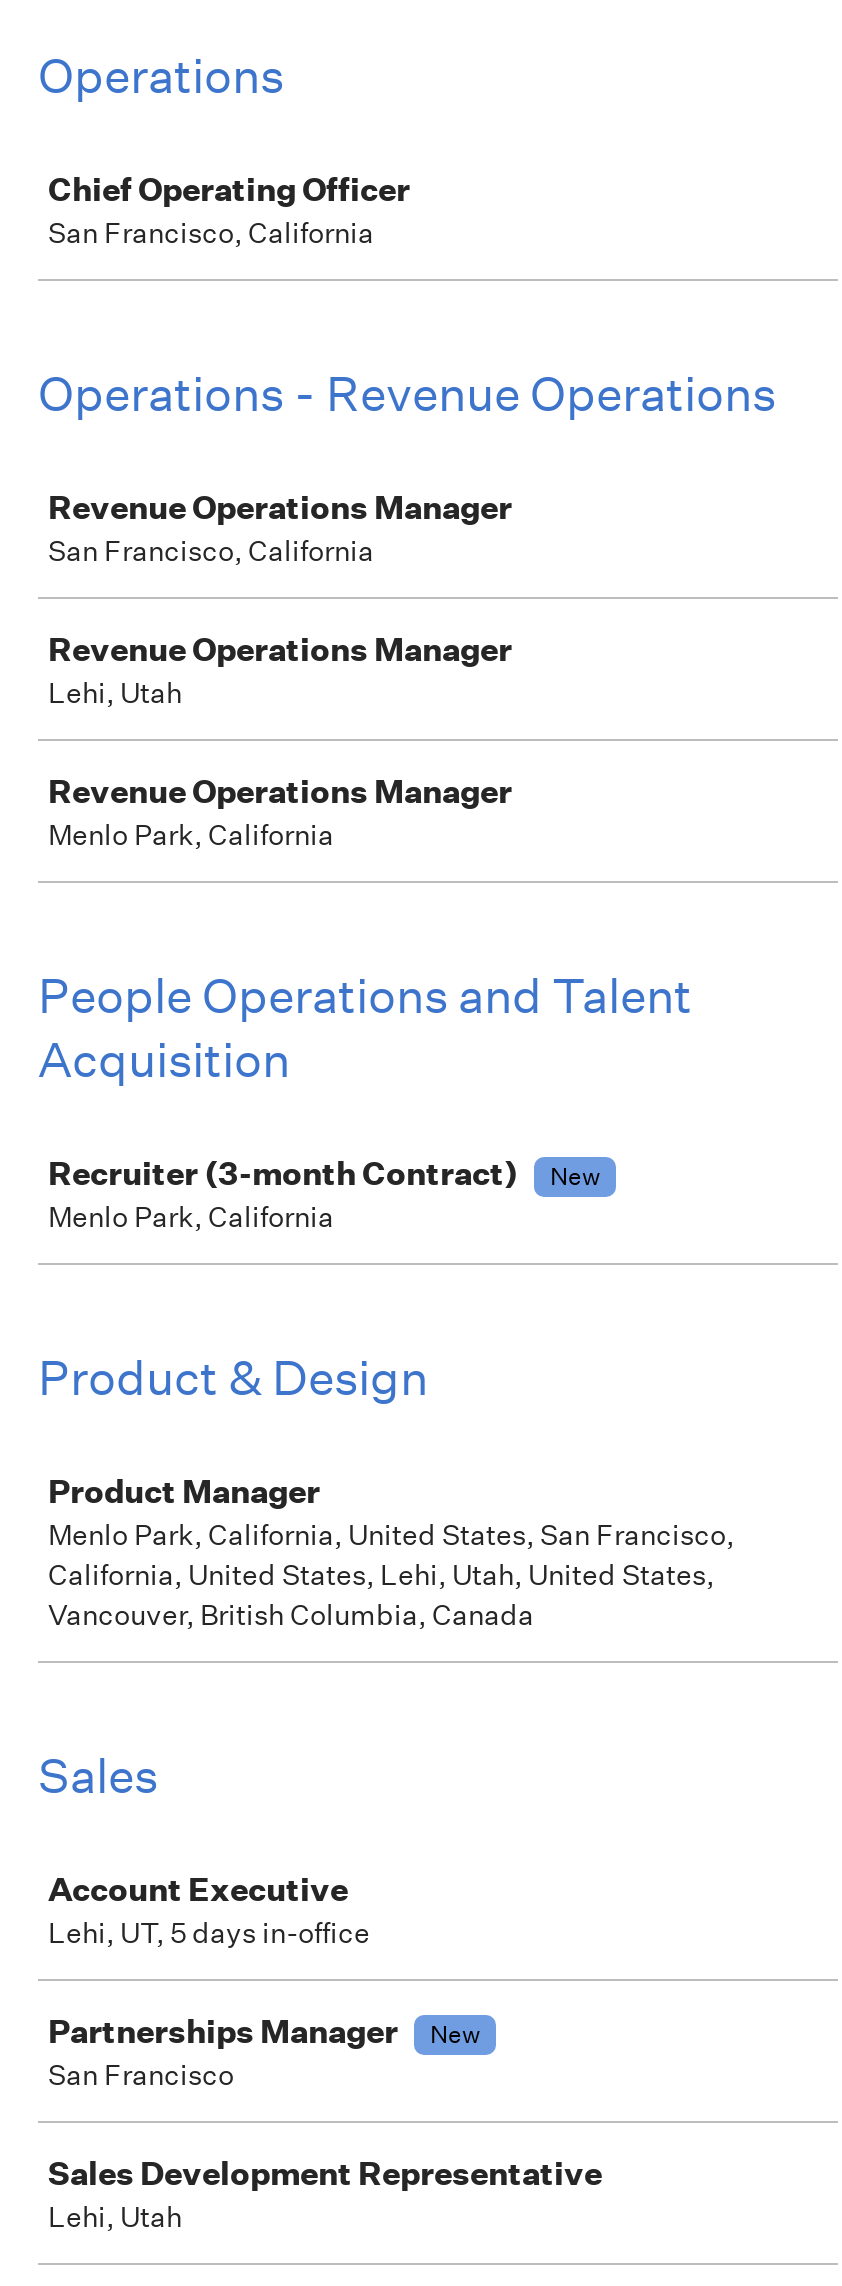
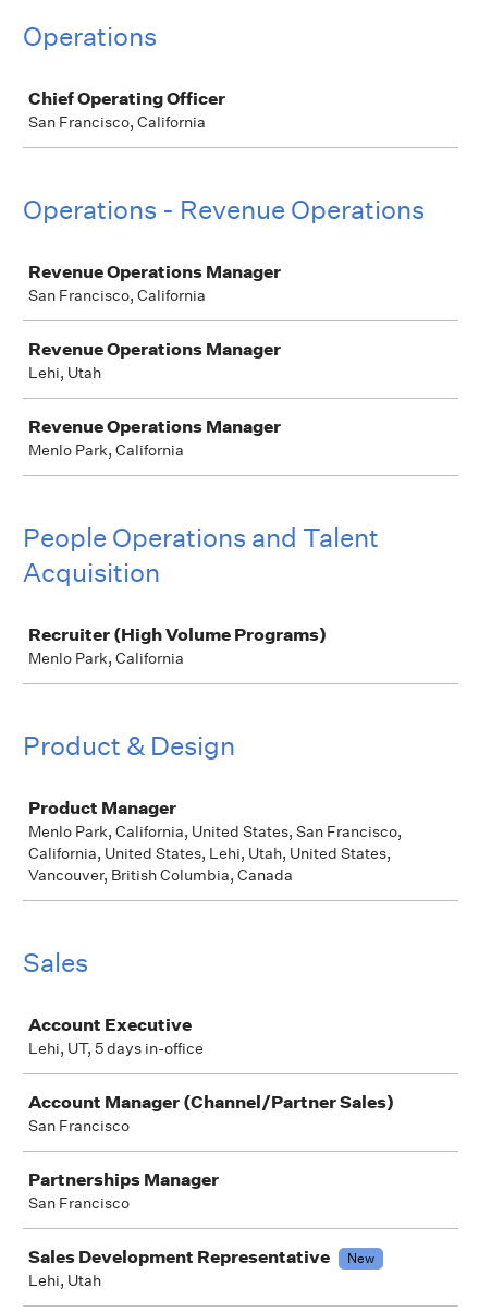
- Recruiter (3-month Contract)
- New
+ Recruiter (High Volume Programs)

+ Account Manager (Channel/Partner Sales)
+ San Francisco

- New

+ New
